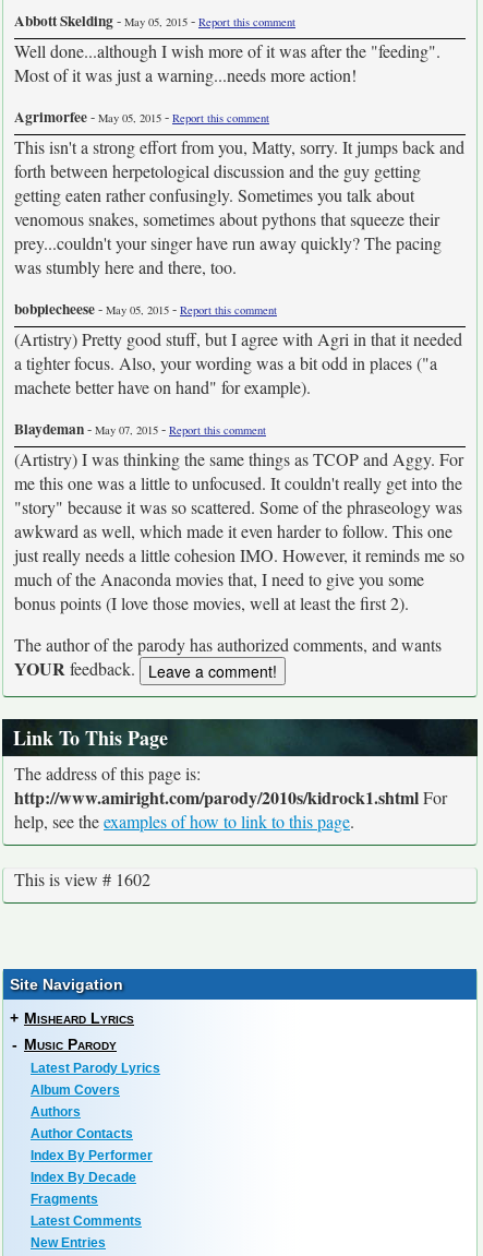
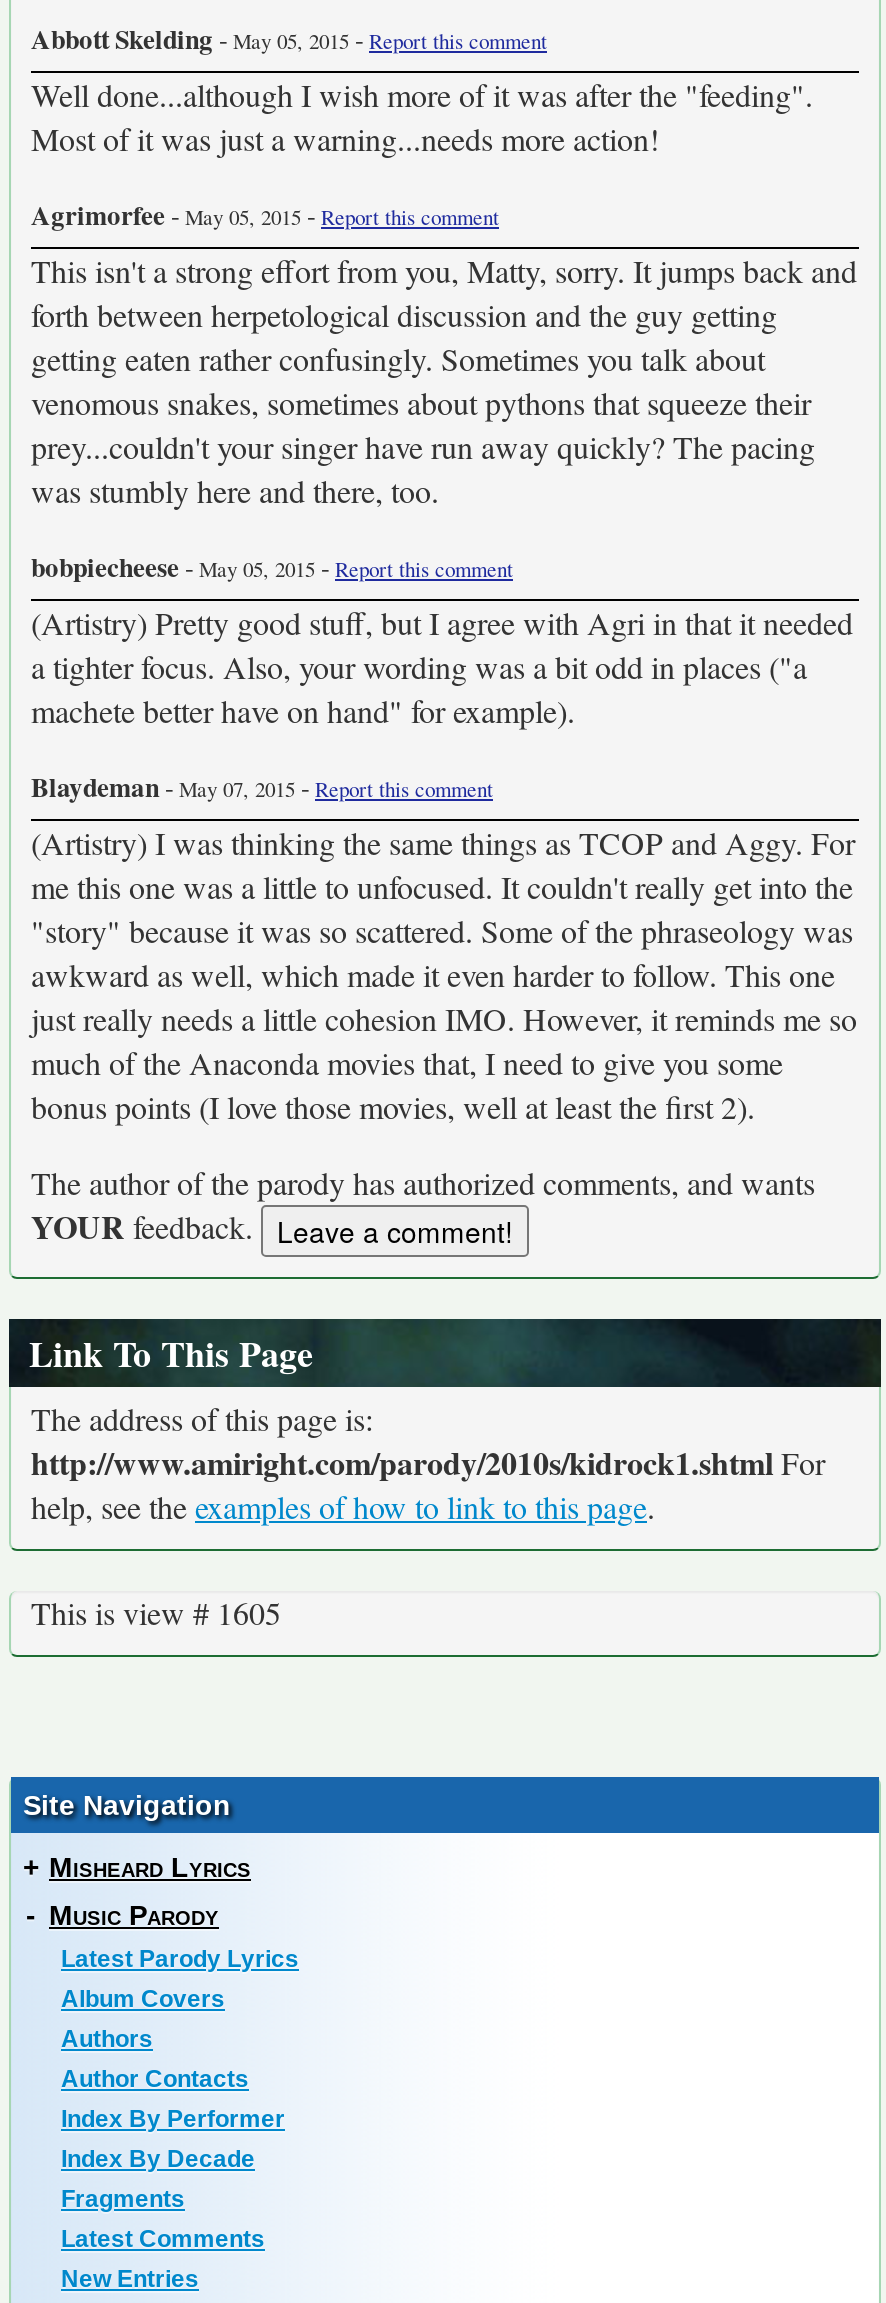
- This is view # 1602
+ This is view # 1605
